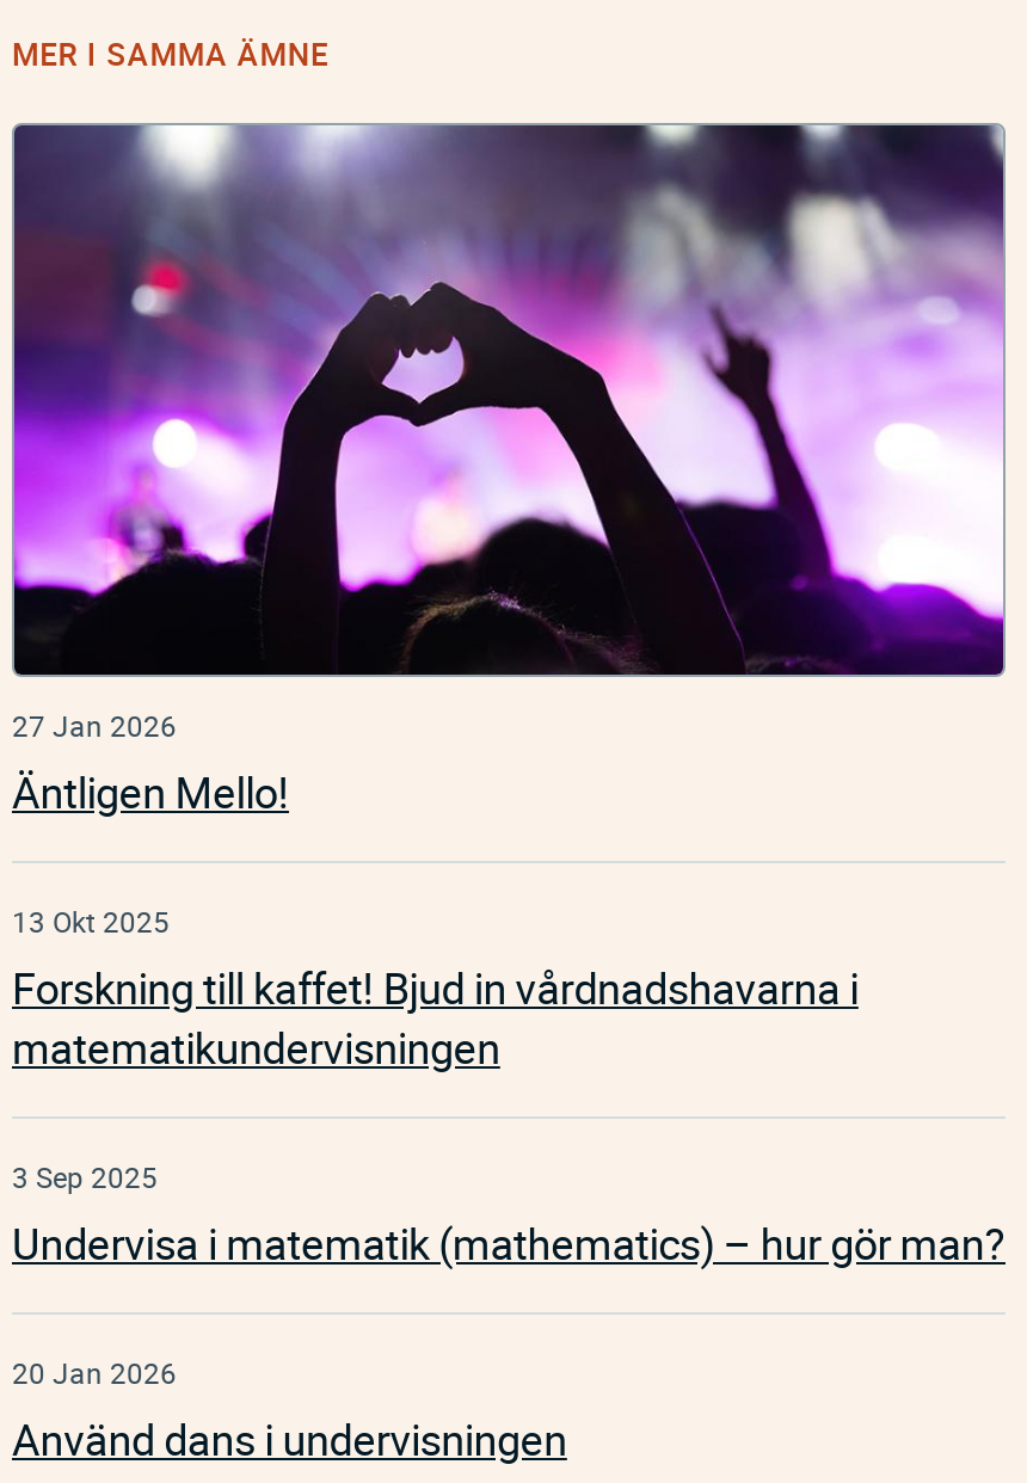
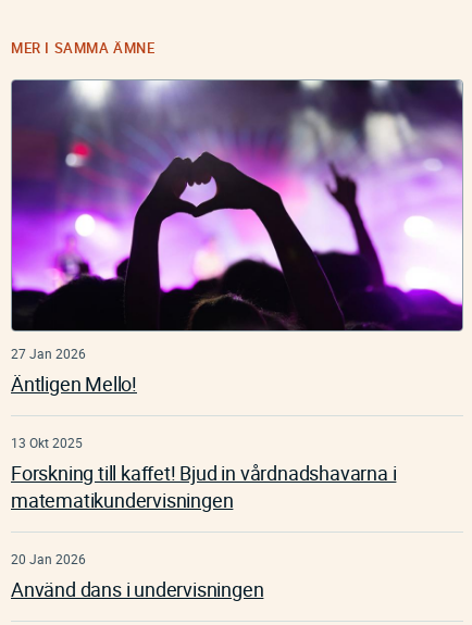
- 3 Sep 2025
- Undervisa i matematik (mathematics) – hur gör man?
